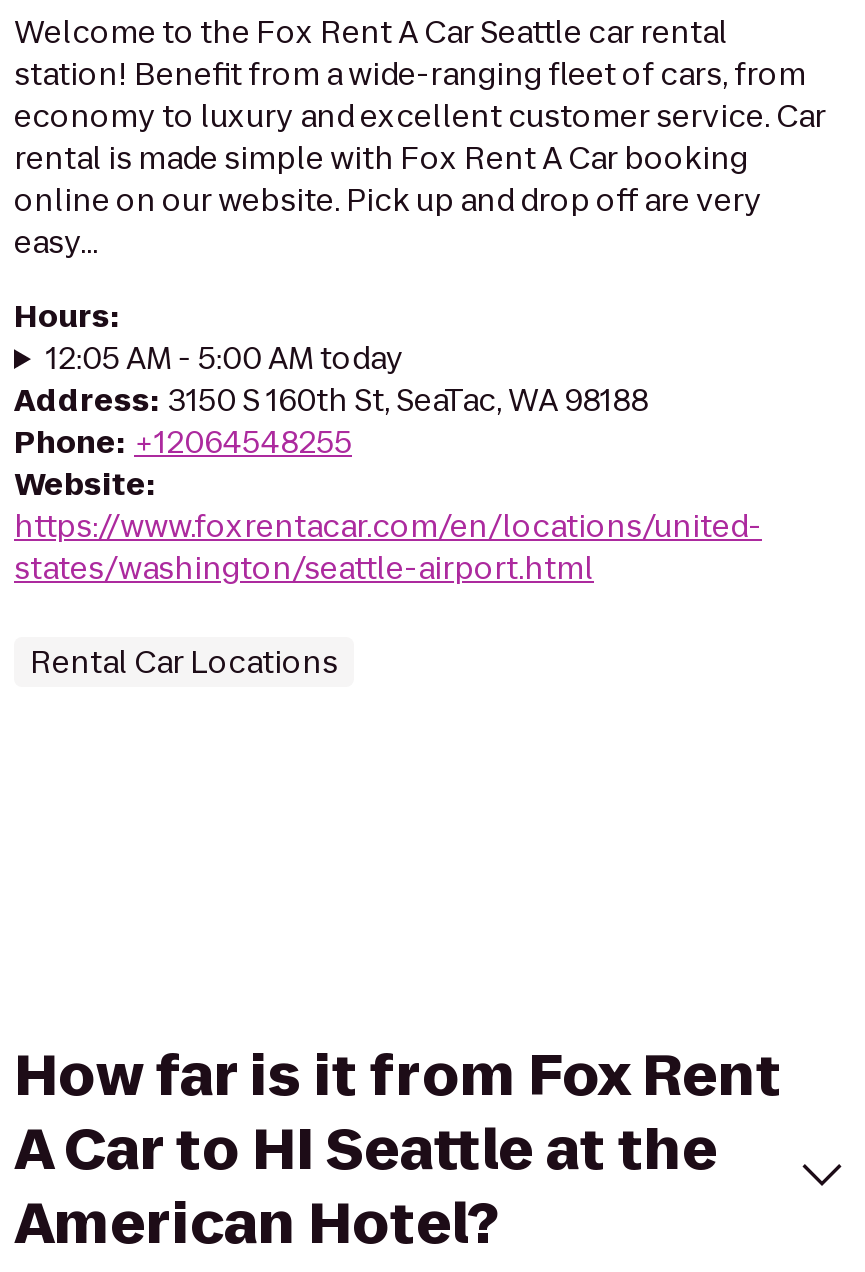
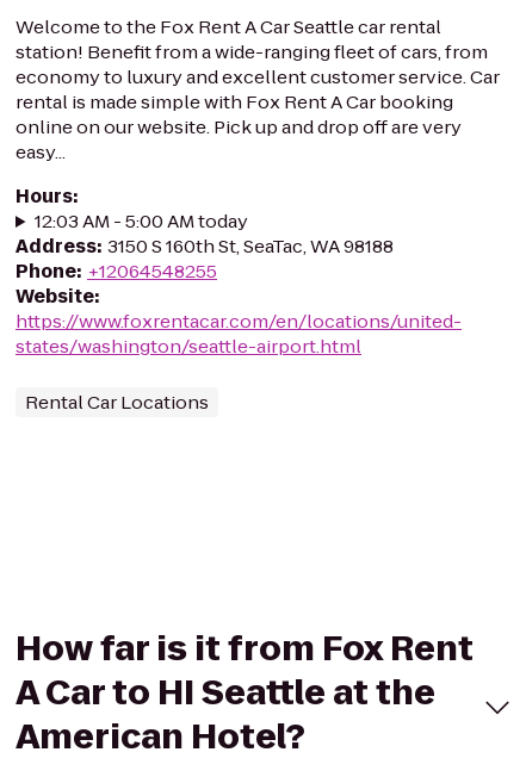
- 12:05 AM - 5:00 AM today
+ 12:03 AM - 5:00 AM today
